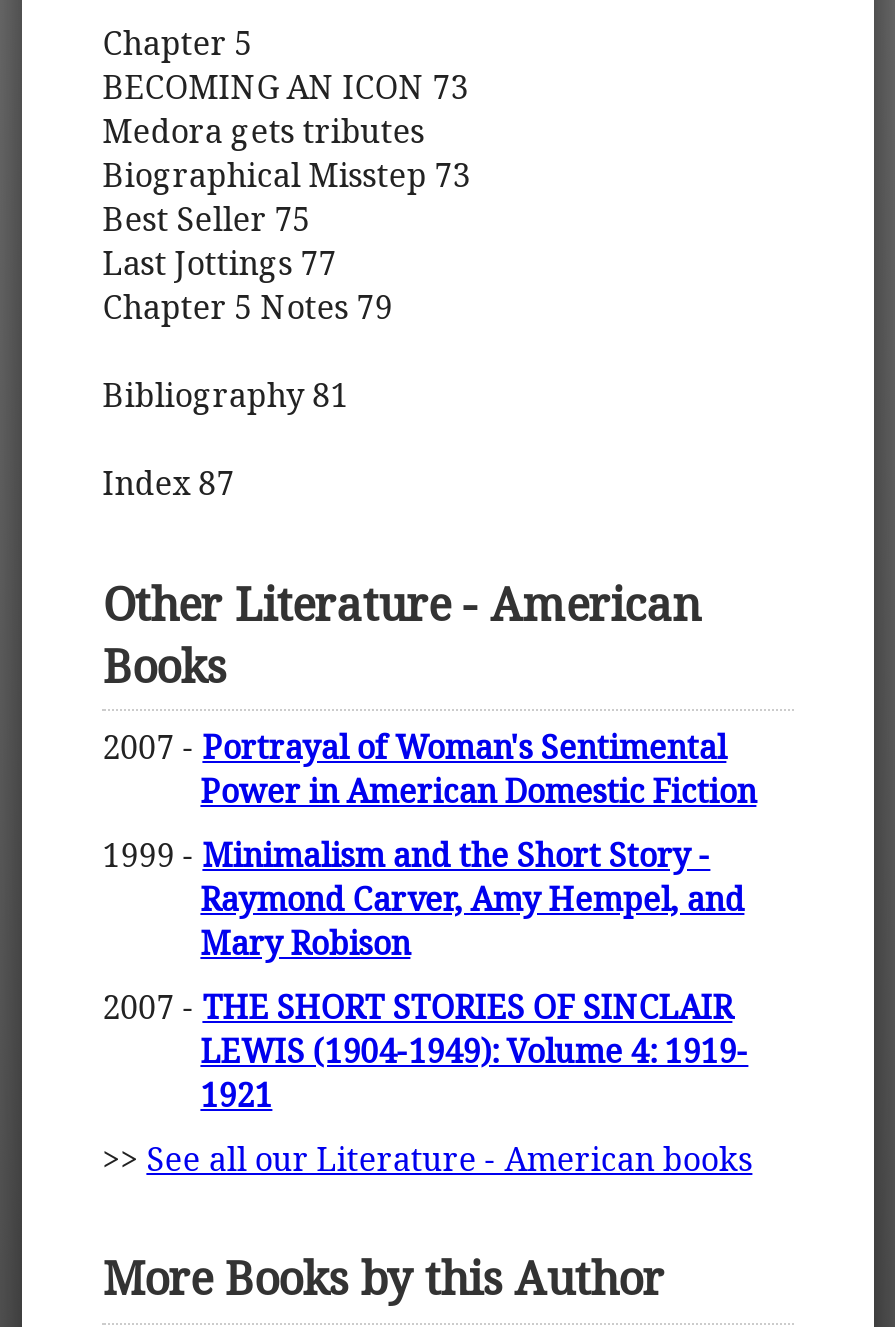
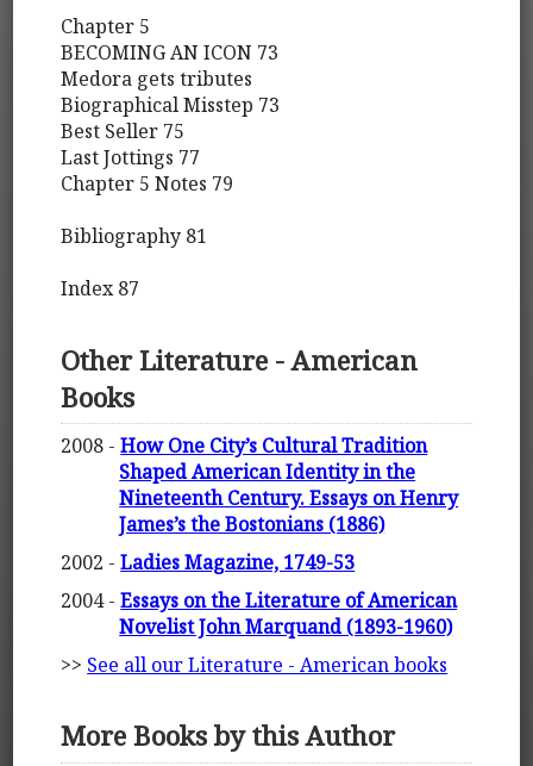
- 2007 - Portrayal of Woman's Sentimental
- Power in American Domestic Fiction
+ 2008 - How One City’s Cultural Tradition
+ Shaped American Identity in the
+ Nineteenth Century. Essays on Henry
+ James’s the Bostonians (1886)

- 1999 - Minimalism and the Short Story -
- Raymond Carver, Amy Hempel, and
- Mary Robison
+ 2002 - Ladies Magazine, 1749-53

- 2007 - THE SHORT STORIES OF SINCLAIR
- LEWIS (1904-1949): Volume 4: 1919-
- 1921
+ 2004 - Essays on the Literature of American
+ Novelist John Marquand (1893-1960)
